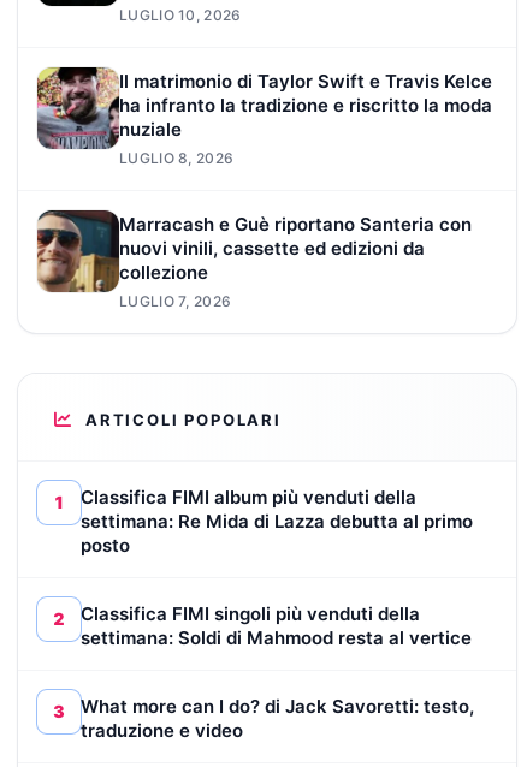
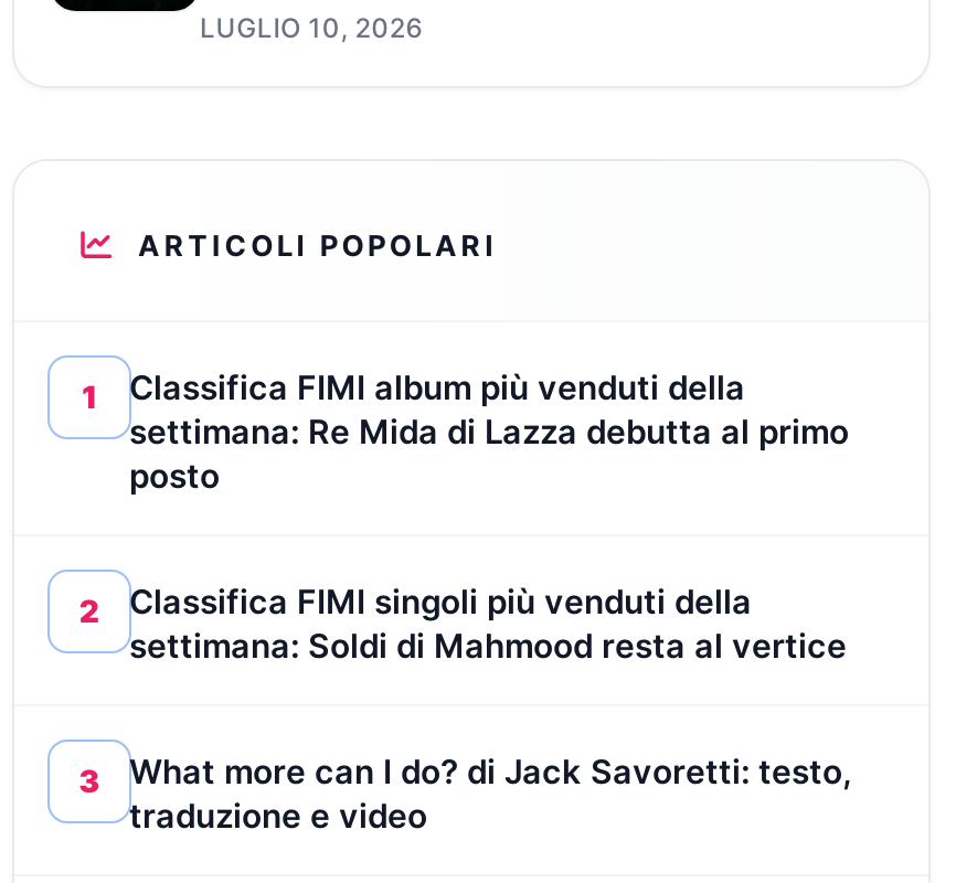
- [image]
- Il matrimonio di Taylor Swift e Travis Kelce
- ha infranto la tradizione e riscritto la moda
- nuziale
- LUGLIO 8, 2026
- Marracash e Guè riportano Santeria con
- nuovi vinili, cassette ed edizioni da
- collezione
- LUGLIO 7, 2026

- [image]
